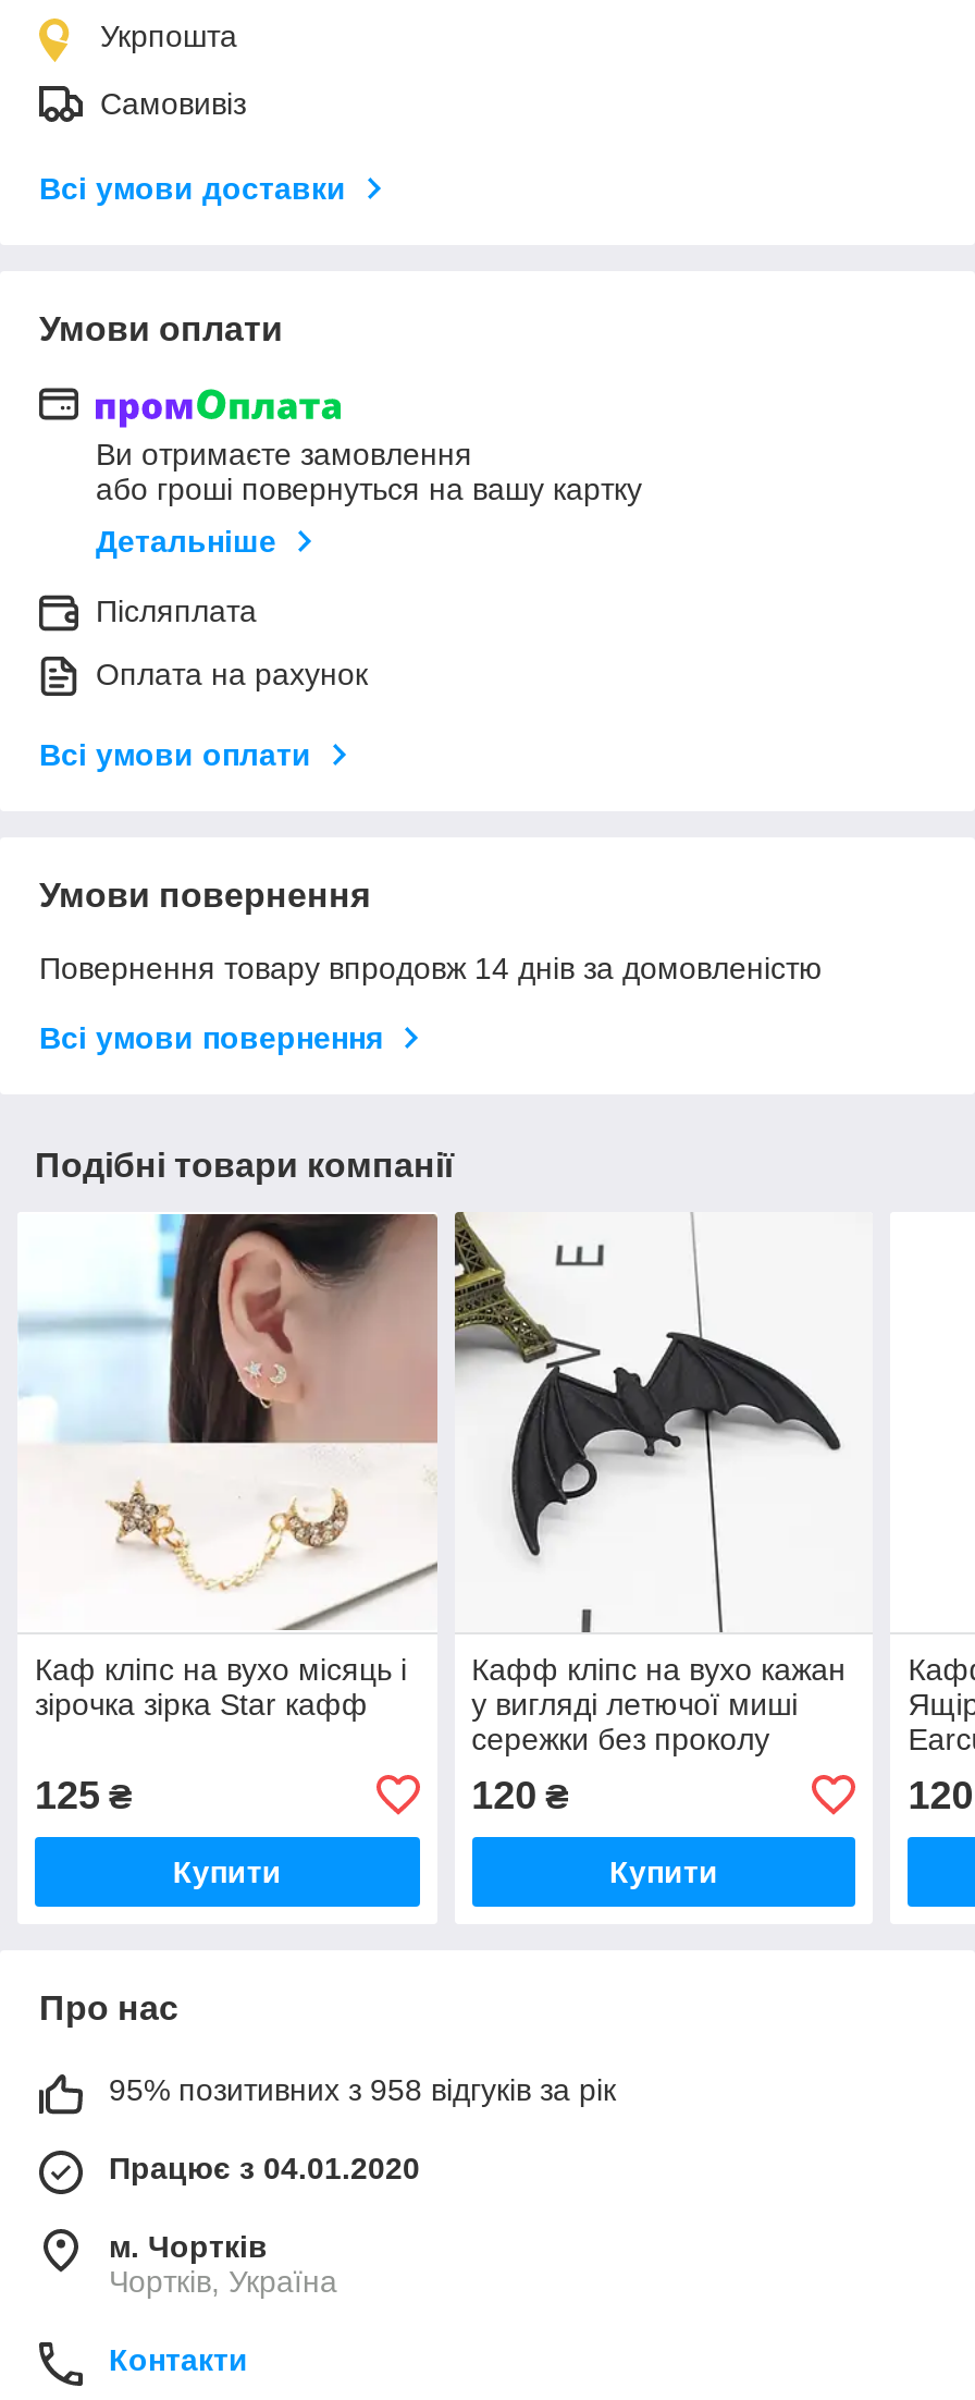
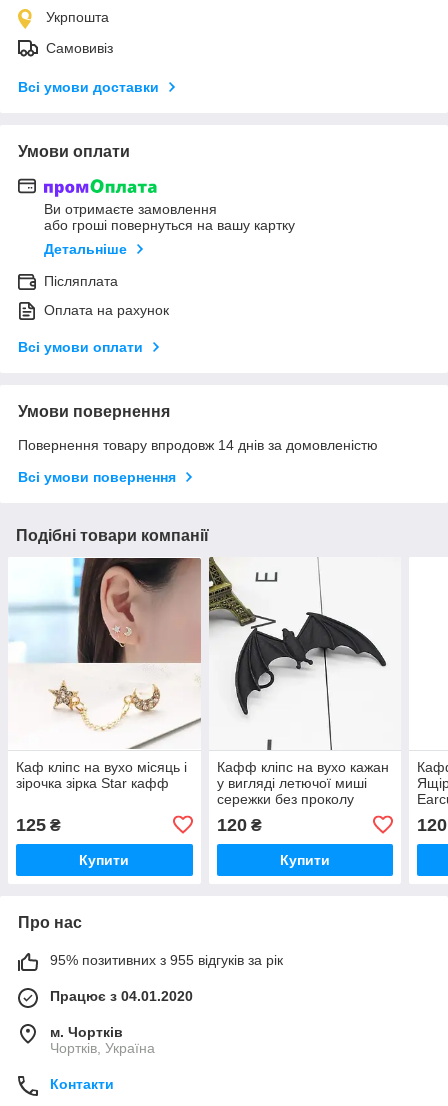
- 95% позитивних з 958 відгуків за рік
+ 95% позитивних з 955 відгуків за рік
